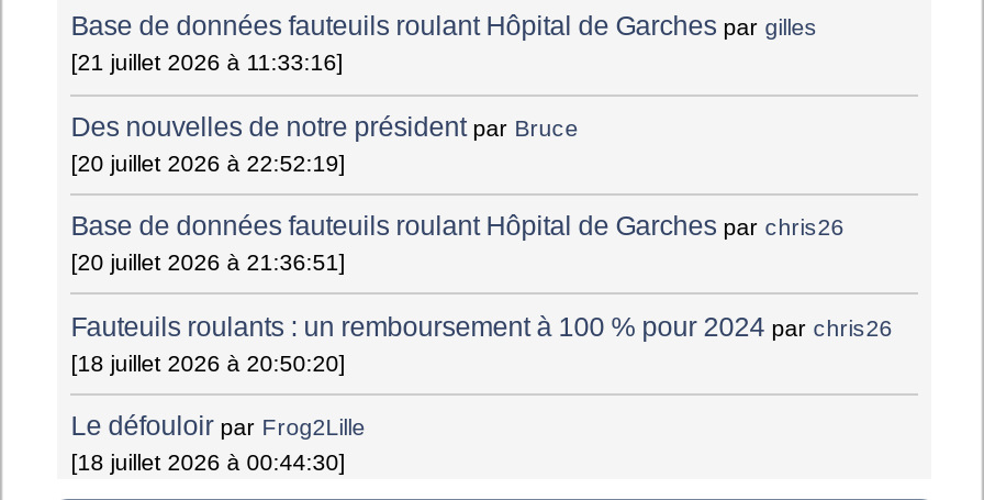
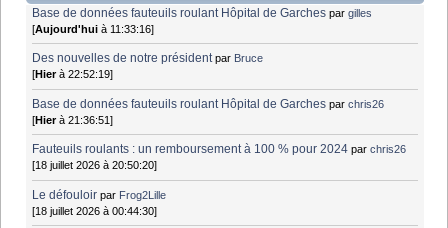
- [21 juillet 2026 à 11:33:16]
+ [Aujourd'hui à 11:33:16]

- [20 juillet 2026 à 22:52:19]
+ [Hier à 22:52:19]

- [20 juillet 2026 à 21:36:51]
+ [Hier à 21:36:51]
